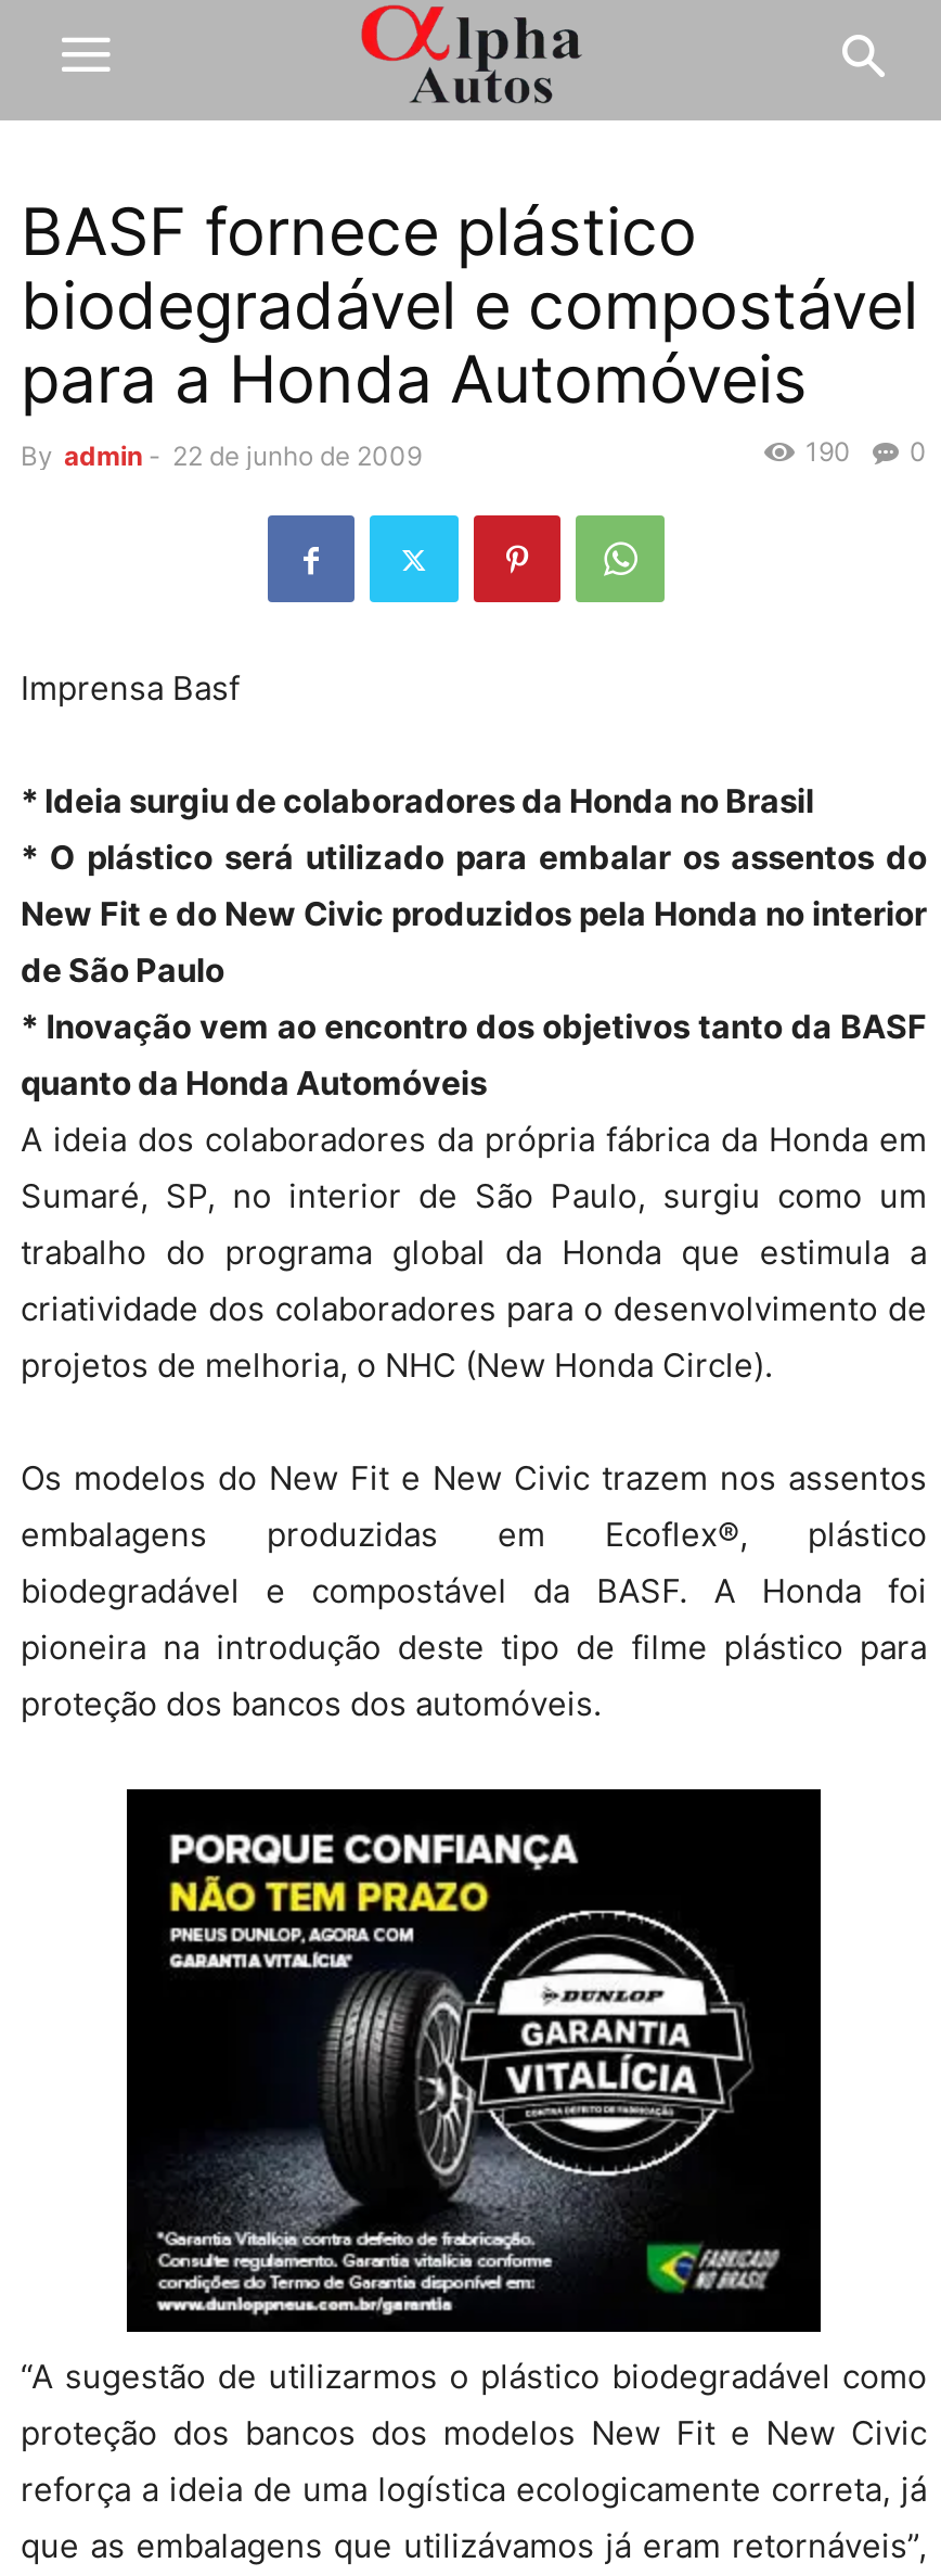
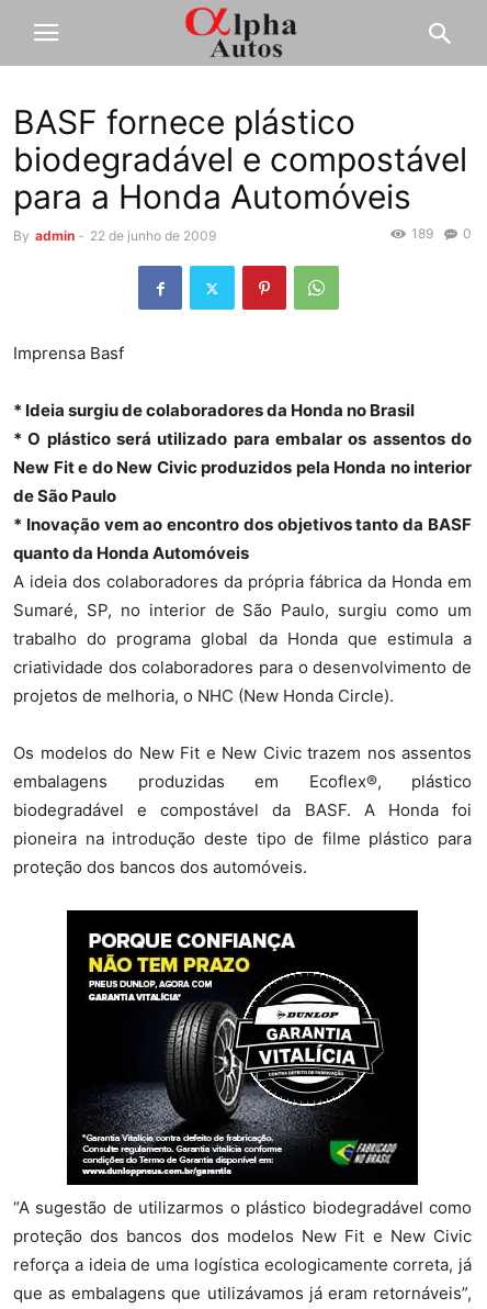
- 190 0
+ 189 0
